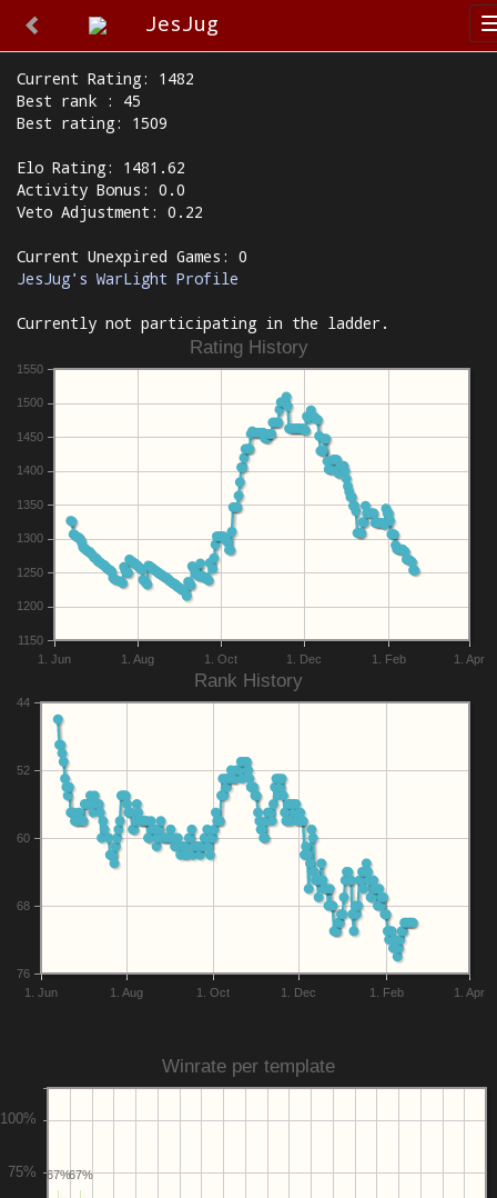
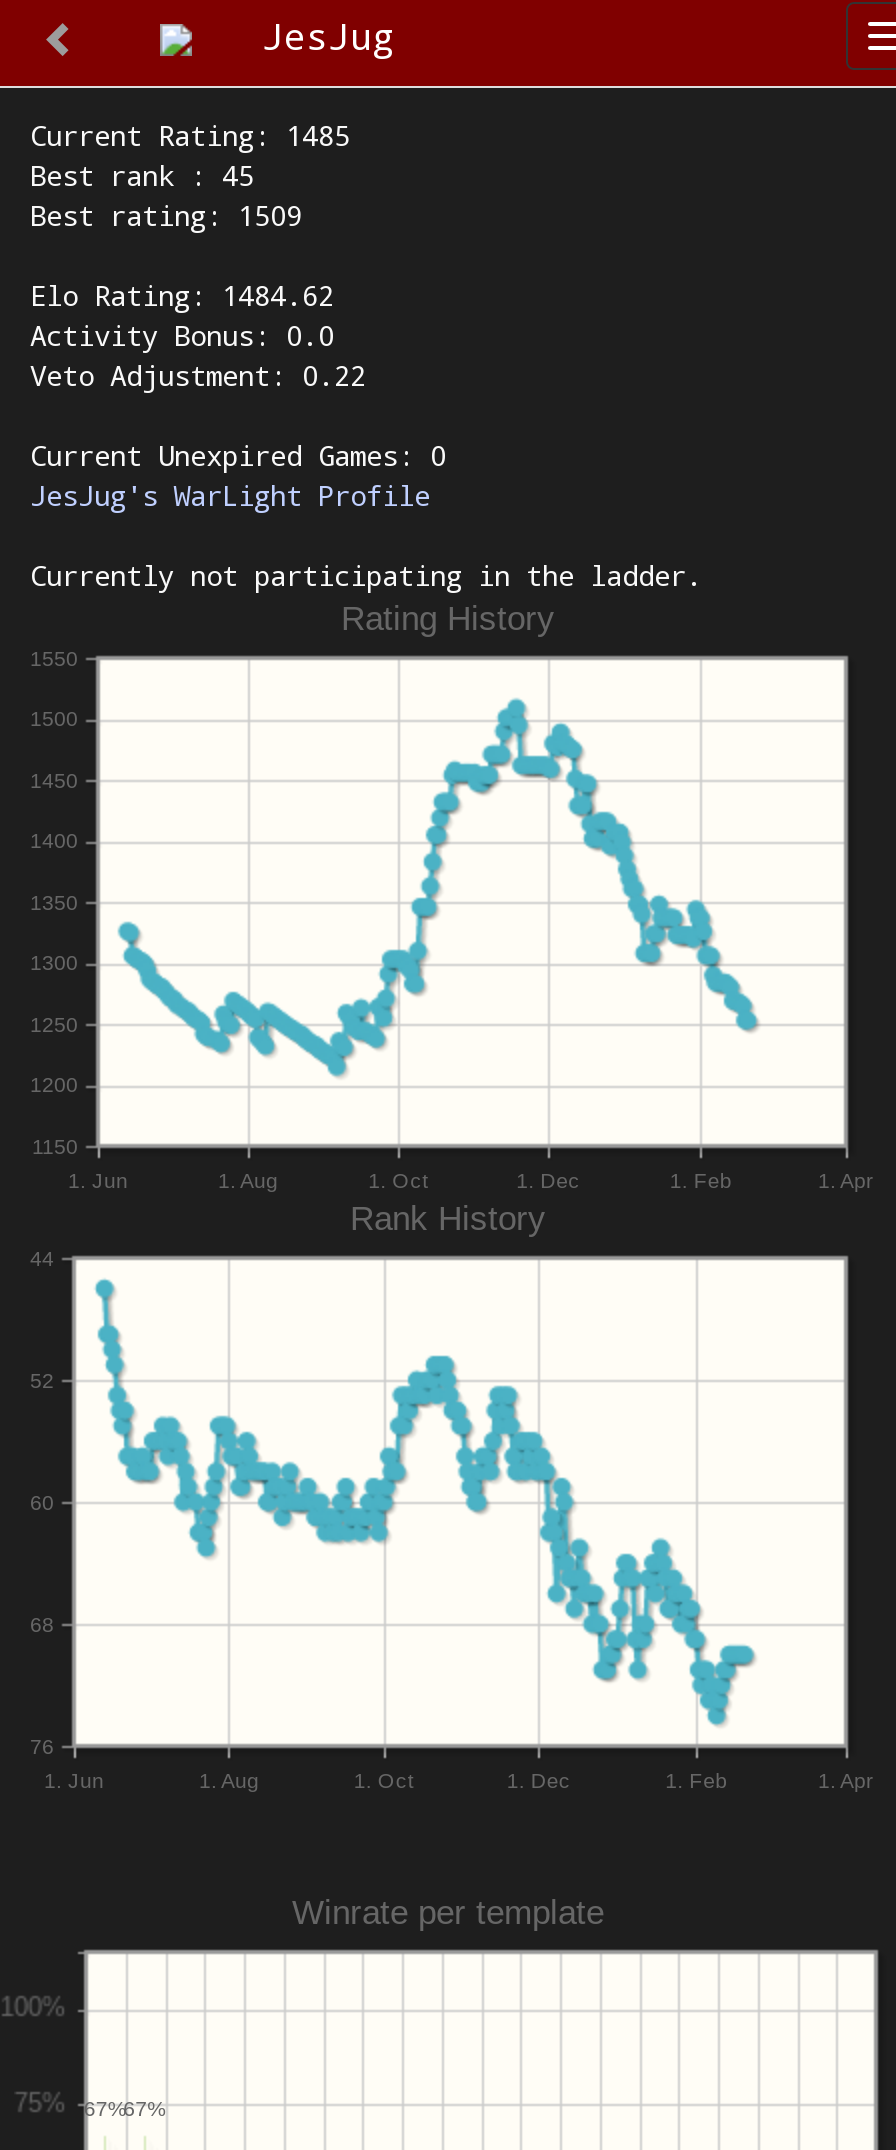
- Current Rating: 1482
+ Current Rating: 1485

- Elo Rating: 1481.62
+ Elo Rating: 1484.62
